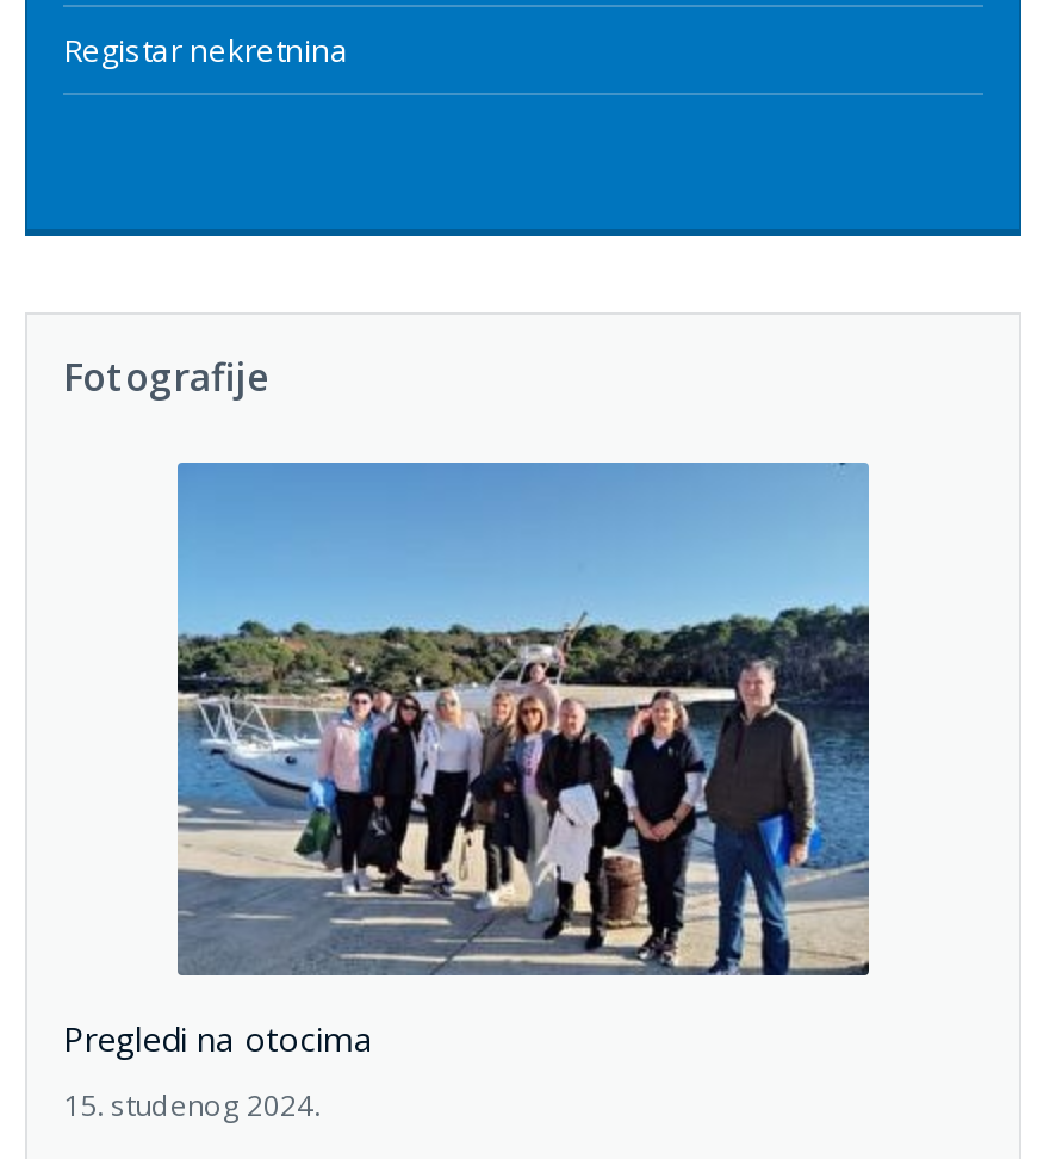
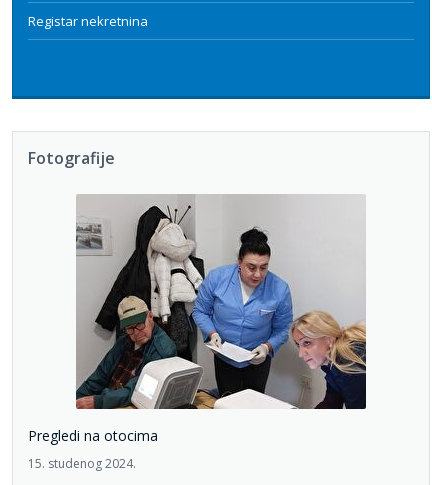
- [image]
+ [image]
